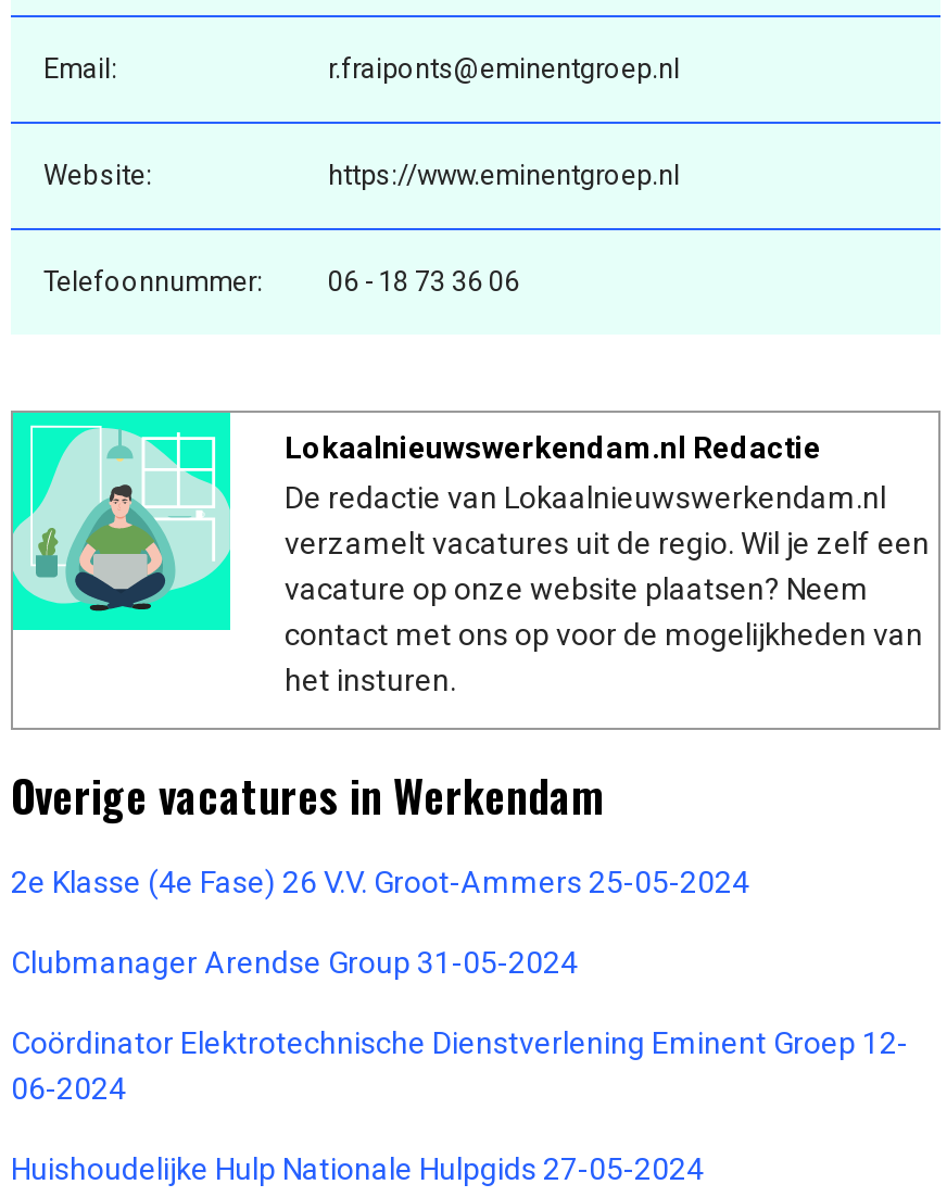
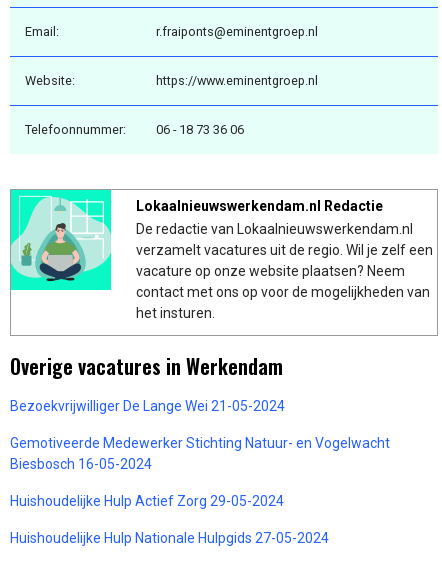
- 2e Klasse (4e Fase) 26 V.V. Groot-Ammers 25-05-2024
+ Bezoekvrijwilliger De Lange Wei 21-05-2024

- Clubmanager Arendse Group 31-05-2024
+ Gemotiveerde Medewerker Stichting Natuur- en Vogelwacht
+ Biesbosch 16-05-2024

- Coördinator Elektrotechnische Dienstverlening Eminent Groep 12-
- 06-2024
+ Huishoudelijke Hulp Actief Zorg 29-05-2024
